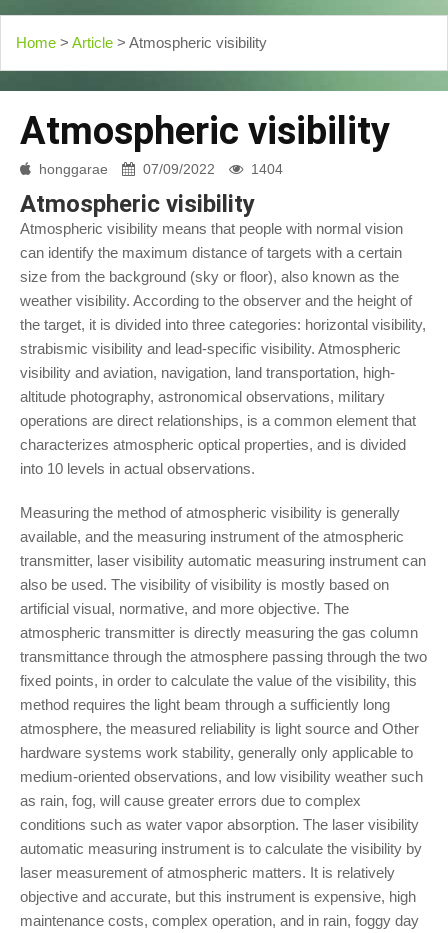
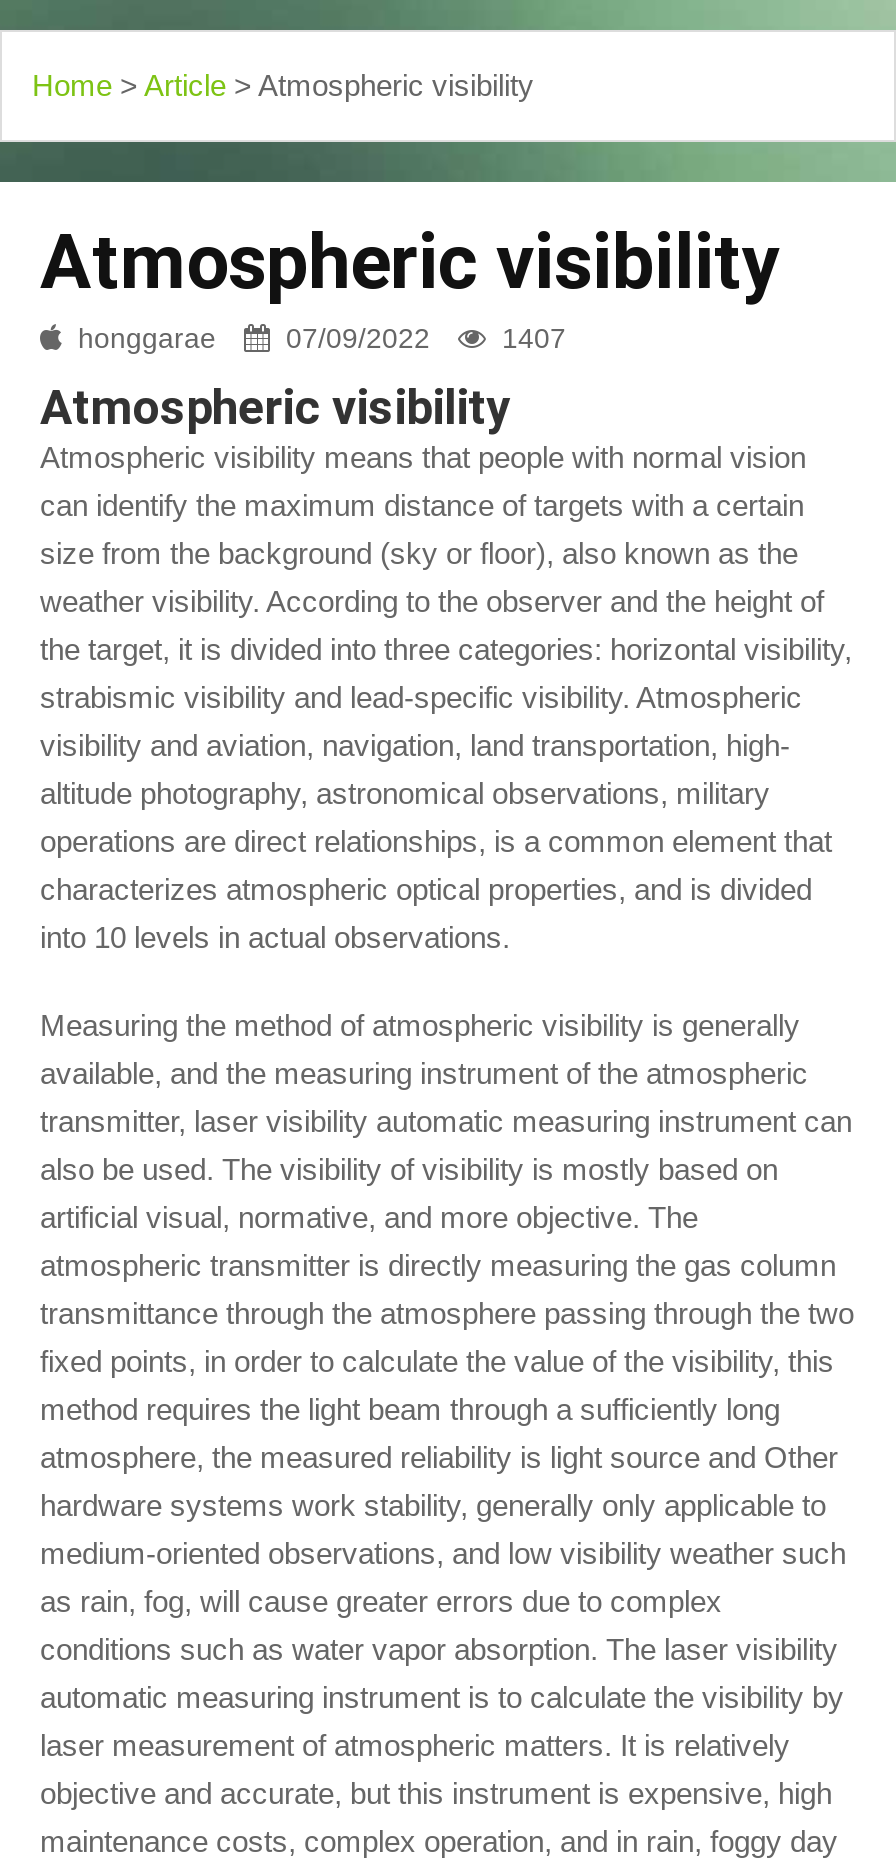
- 1404
+ 1407
